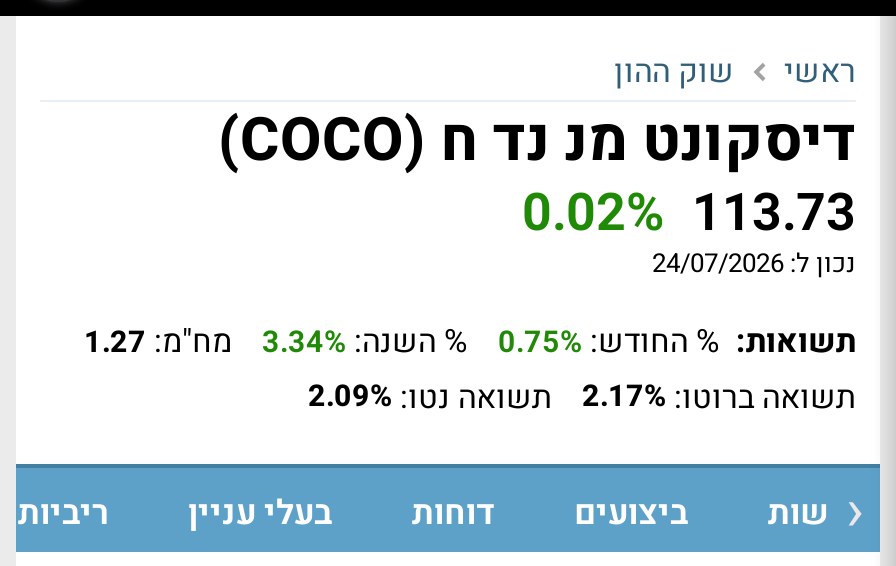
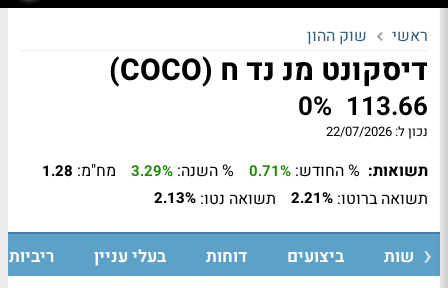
- 0.02%
+ 0%

- 113.73
+ 113.66

- נכון ל: 24/07/2026
+ נכון ל: 22/07/2026

- מח"מ: 1.27
+ מח"מ: 1.28

- % השנה: 3.34%
+ % השנה: 3.29%

- תשואות: % החודש: 0.75%
+ תשואות: % החודש: 0.71%

- תשואה נטו: 2.09%
+ תשואה נטו: 2.13%

- תשואה ברוטו: 2.17%
+ תשואה ברוטו: 2.21%
